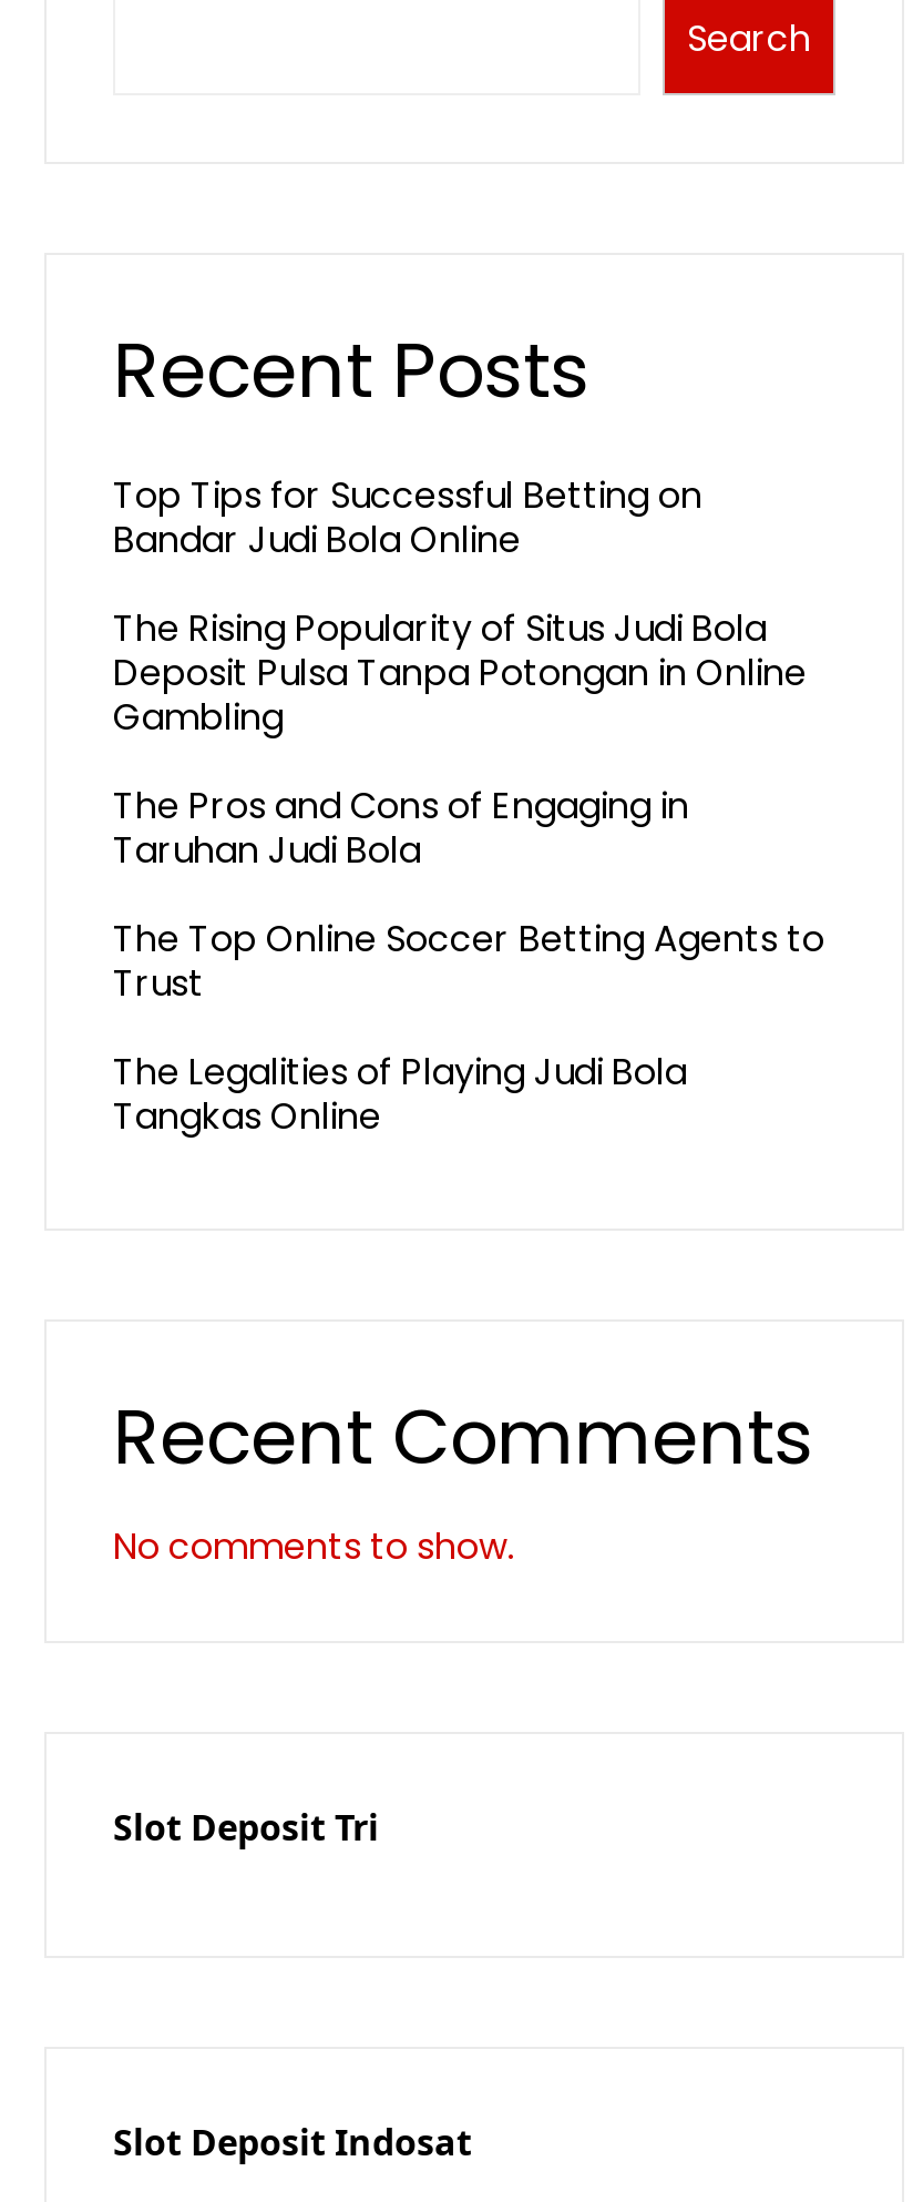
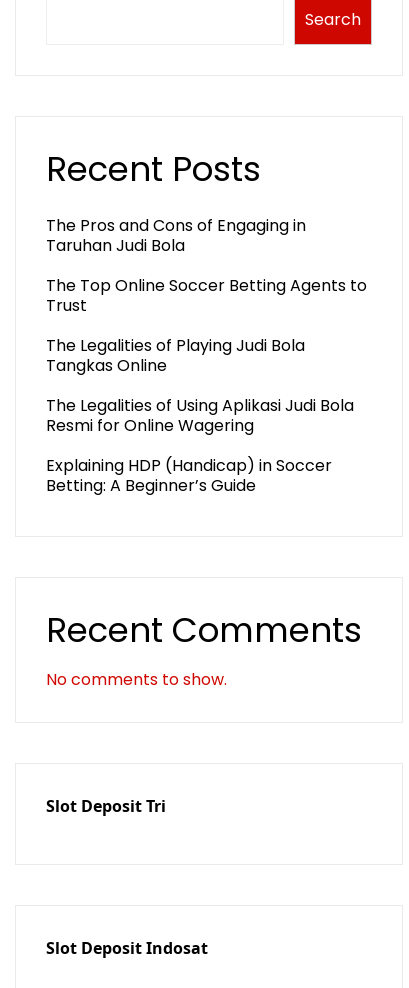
- Top Tips for Successful Betting on
- Bandar Judi Bola Online
- The Rising Popularity of Situs Judi Bola
- Deposit Pulsa Tanpa Potongan in Online
- Gambling

moved up: The Pros and Cons of Engaging in | Taruhan Judi Bola | The Top Online Soccer Betting Agents to | Trust | The Legalities of Playing Judi Bola | Tangkas Online

+ The Legalities of Using Aplikasi Judi Bola
+ Resmi for Online Wagering
+ Explaining HDP (Handicap) in Soccer
+ Betting: A Beginner’s Guide
